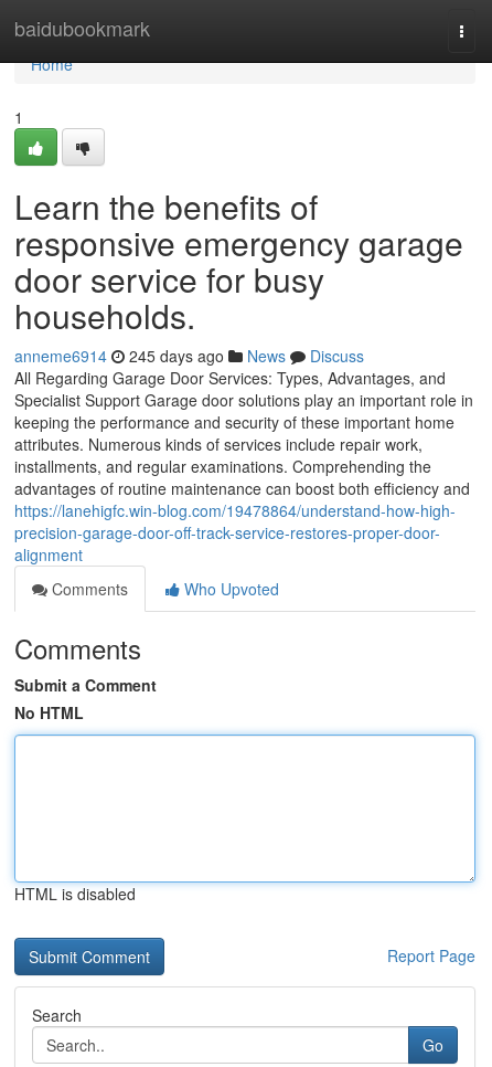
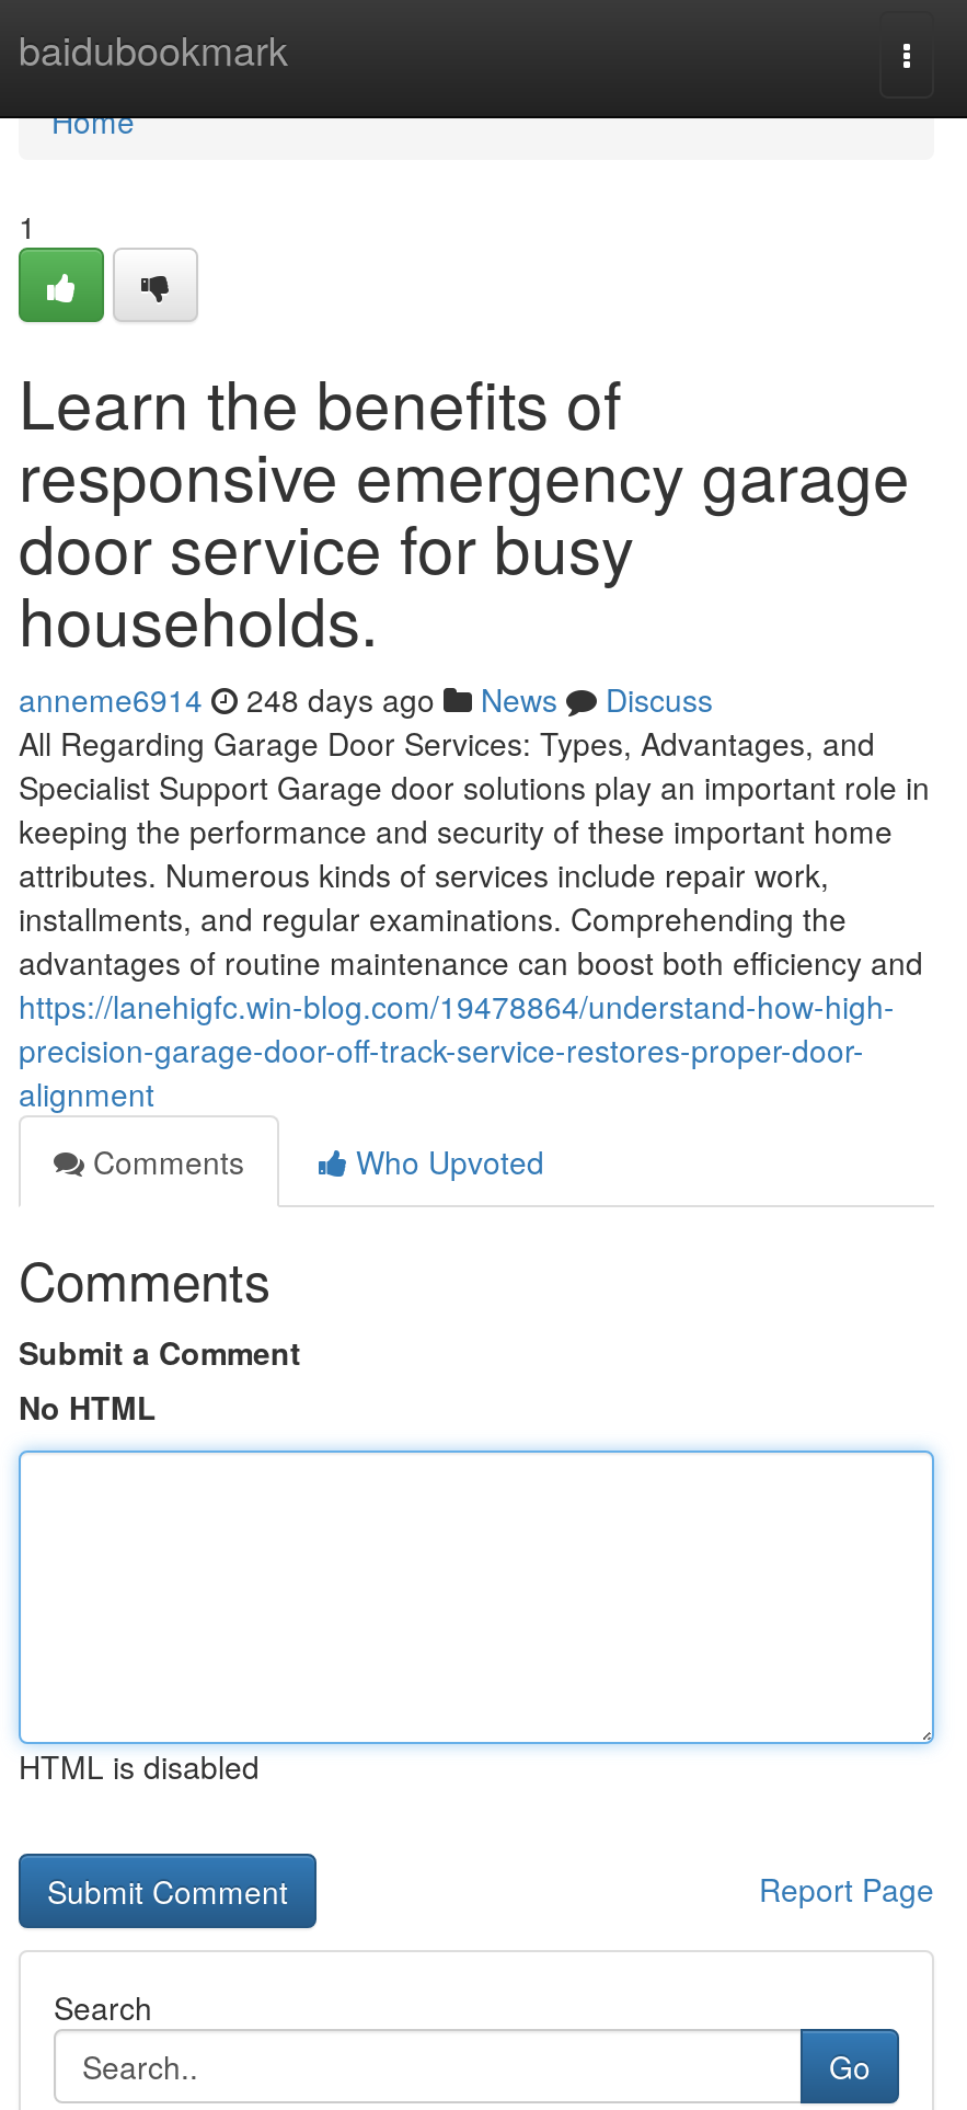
- anneme6914 245 days ago News Discuss
+ anneme6914 248 days ago News Discuss
